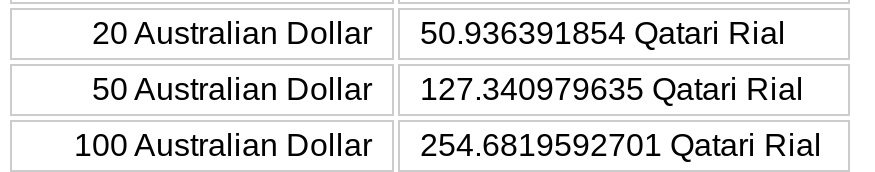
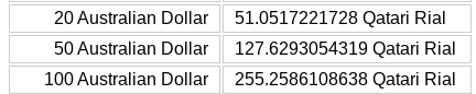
- 20 Australian Dollar 50.936391854 Qatari Rial
+ 20 Australian Dollar 51.0517221728 Qatari Rial

- 50 Australian Dollar 127.340979635 Qatari Rial
+ 50 Australian Dollar 127.6293054319 Qatari Rial

- 100 Australian Dollar 254.6819592701 Qatari Rial
+ 100 Australian Dollar 255.2586108638 Qatari Rial
